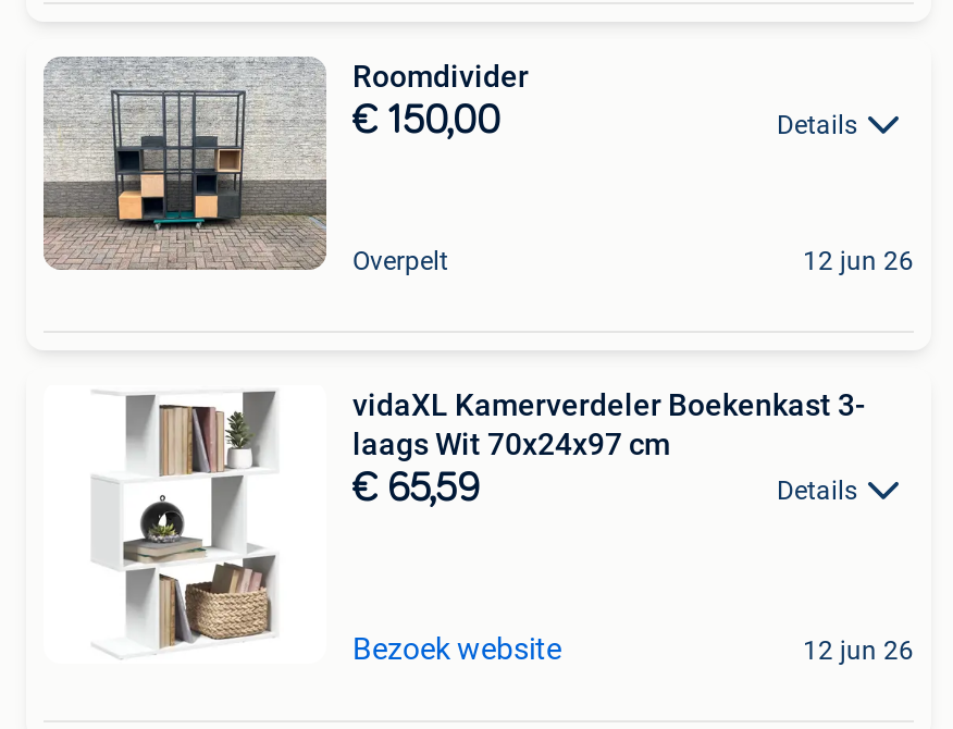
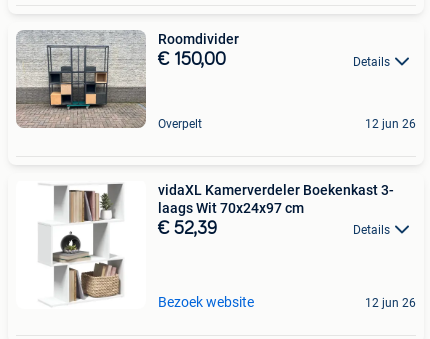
- € 65,59
+ € 52,39
